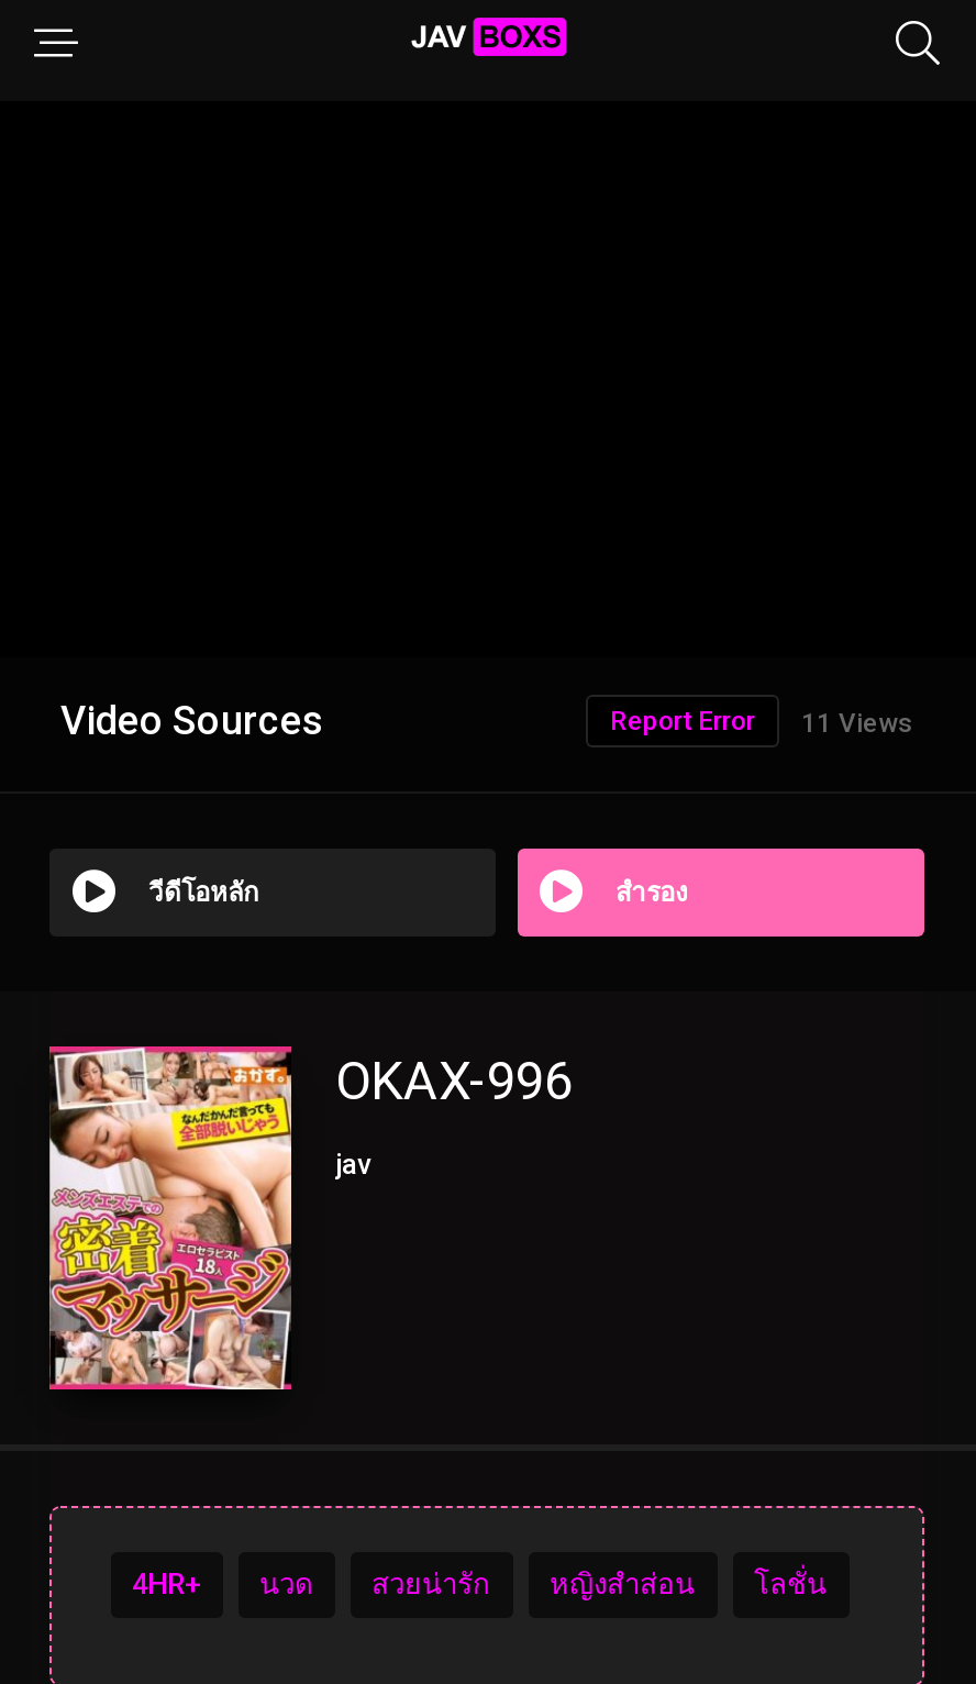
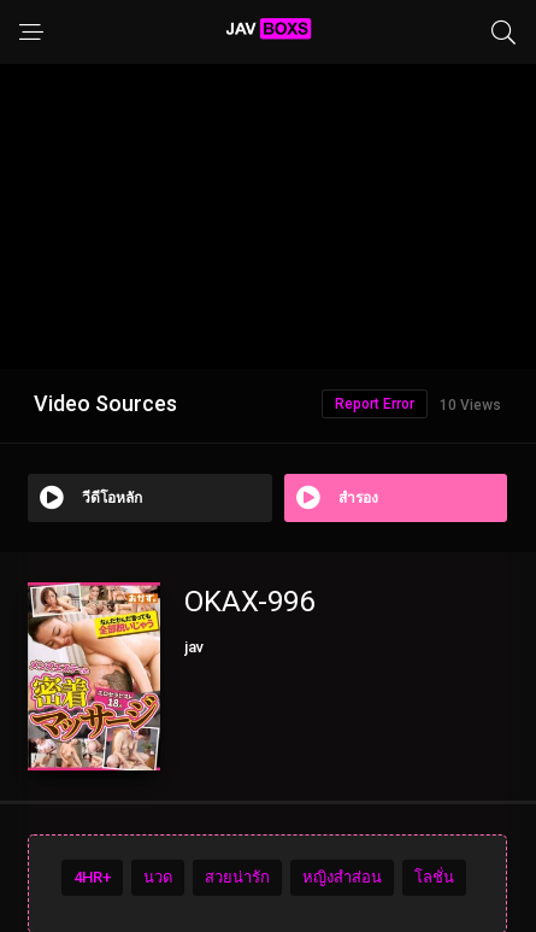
- Report Error 11 Views
+ Report Error 10 Views
